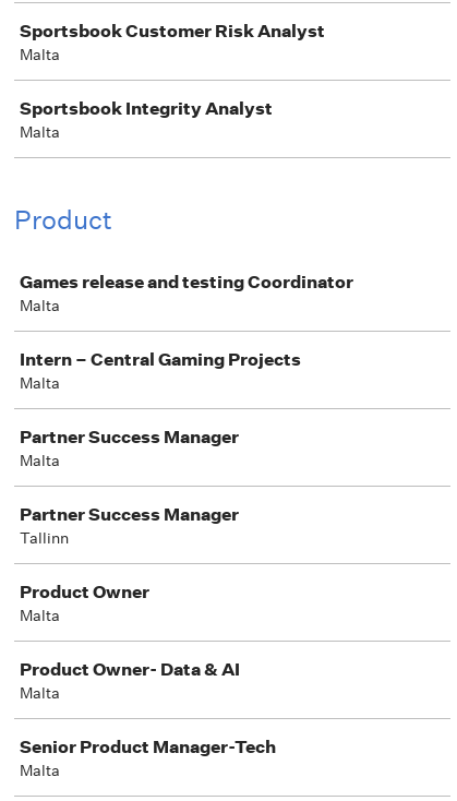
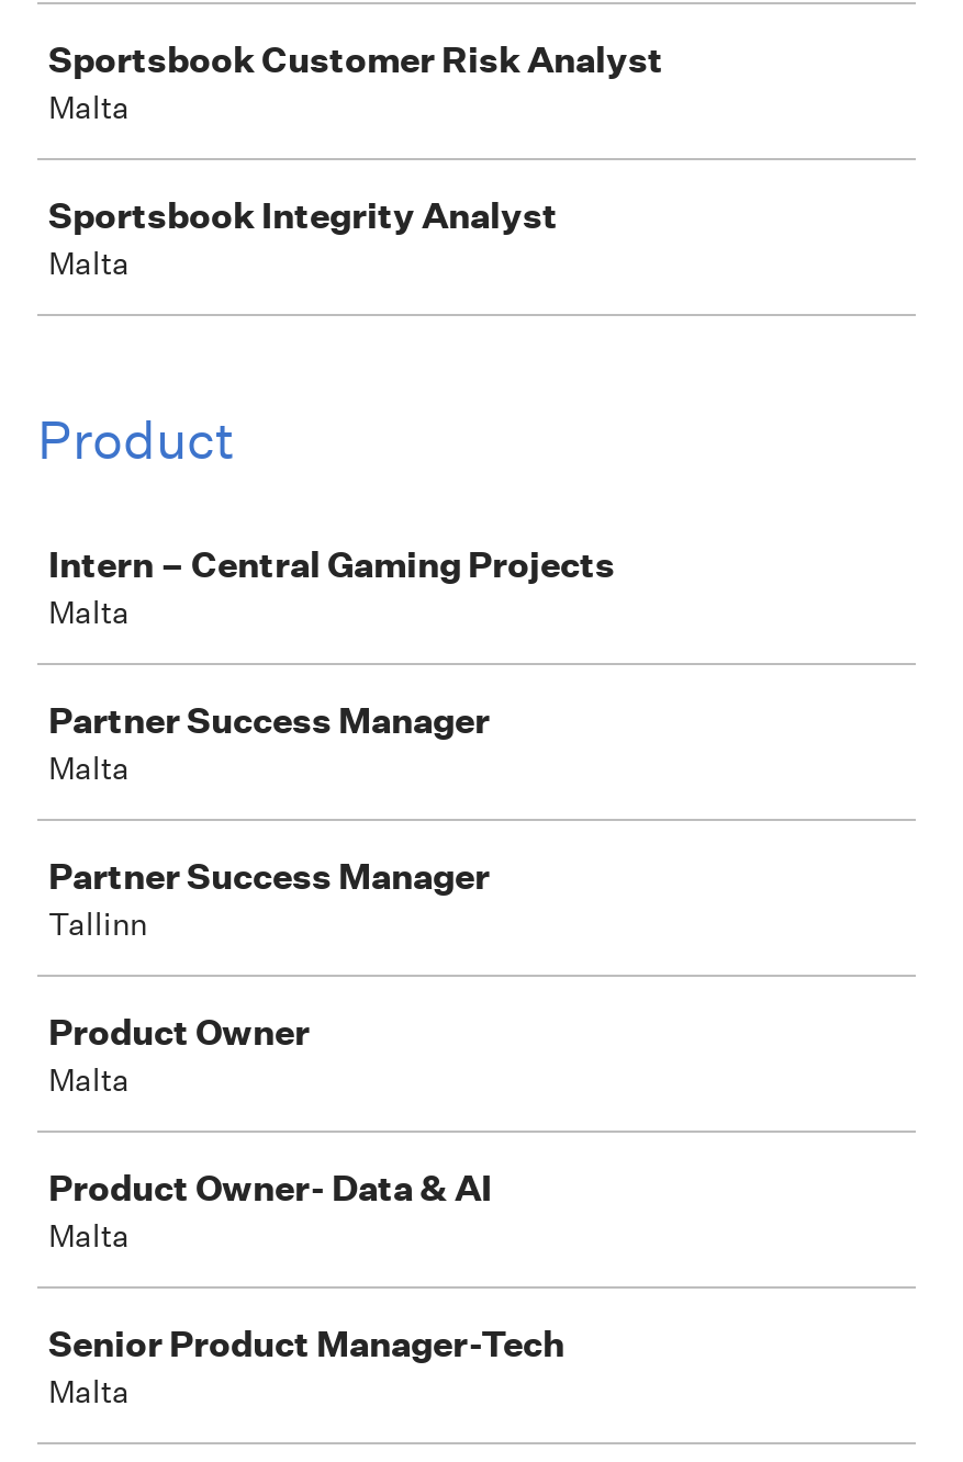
- Games release and testing Coordinator
- Malta
